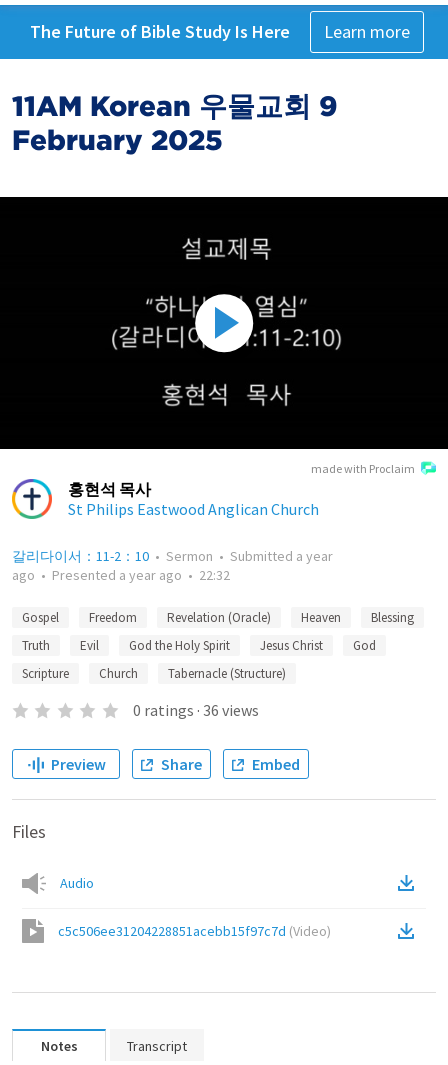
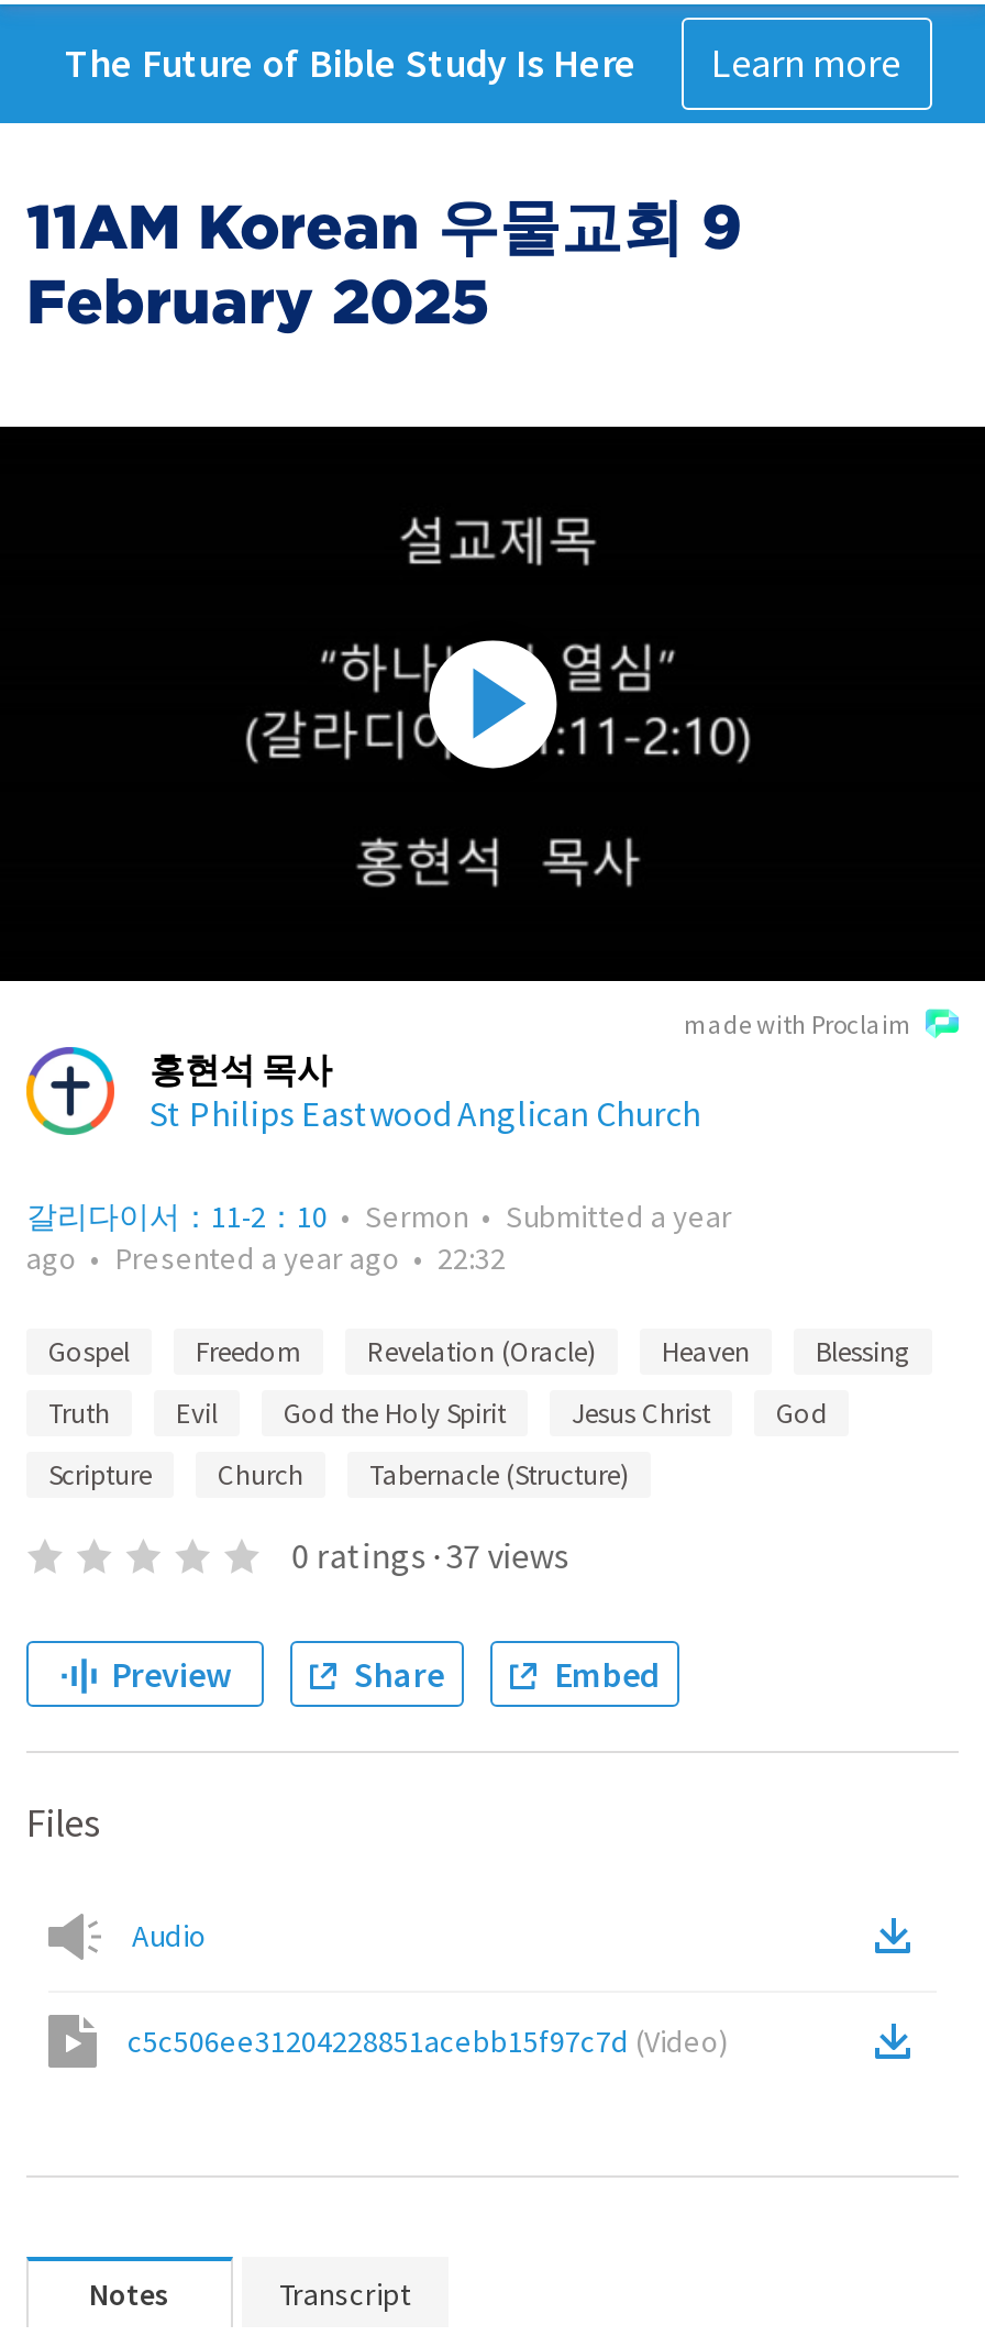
- 0 ratings · 36 views
+ 0 ratings · 37 views
